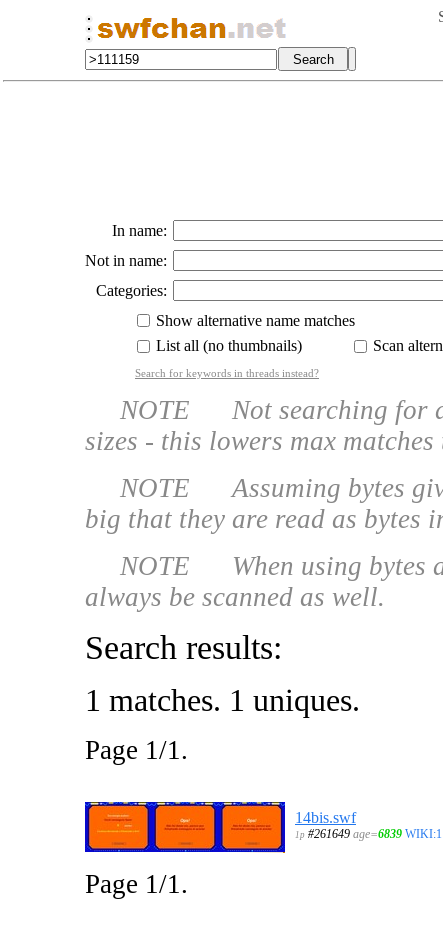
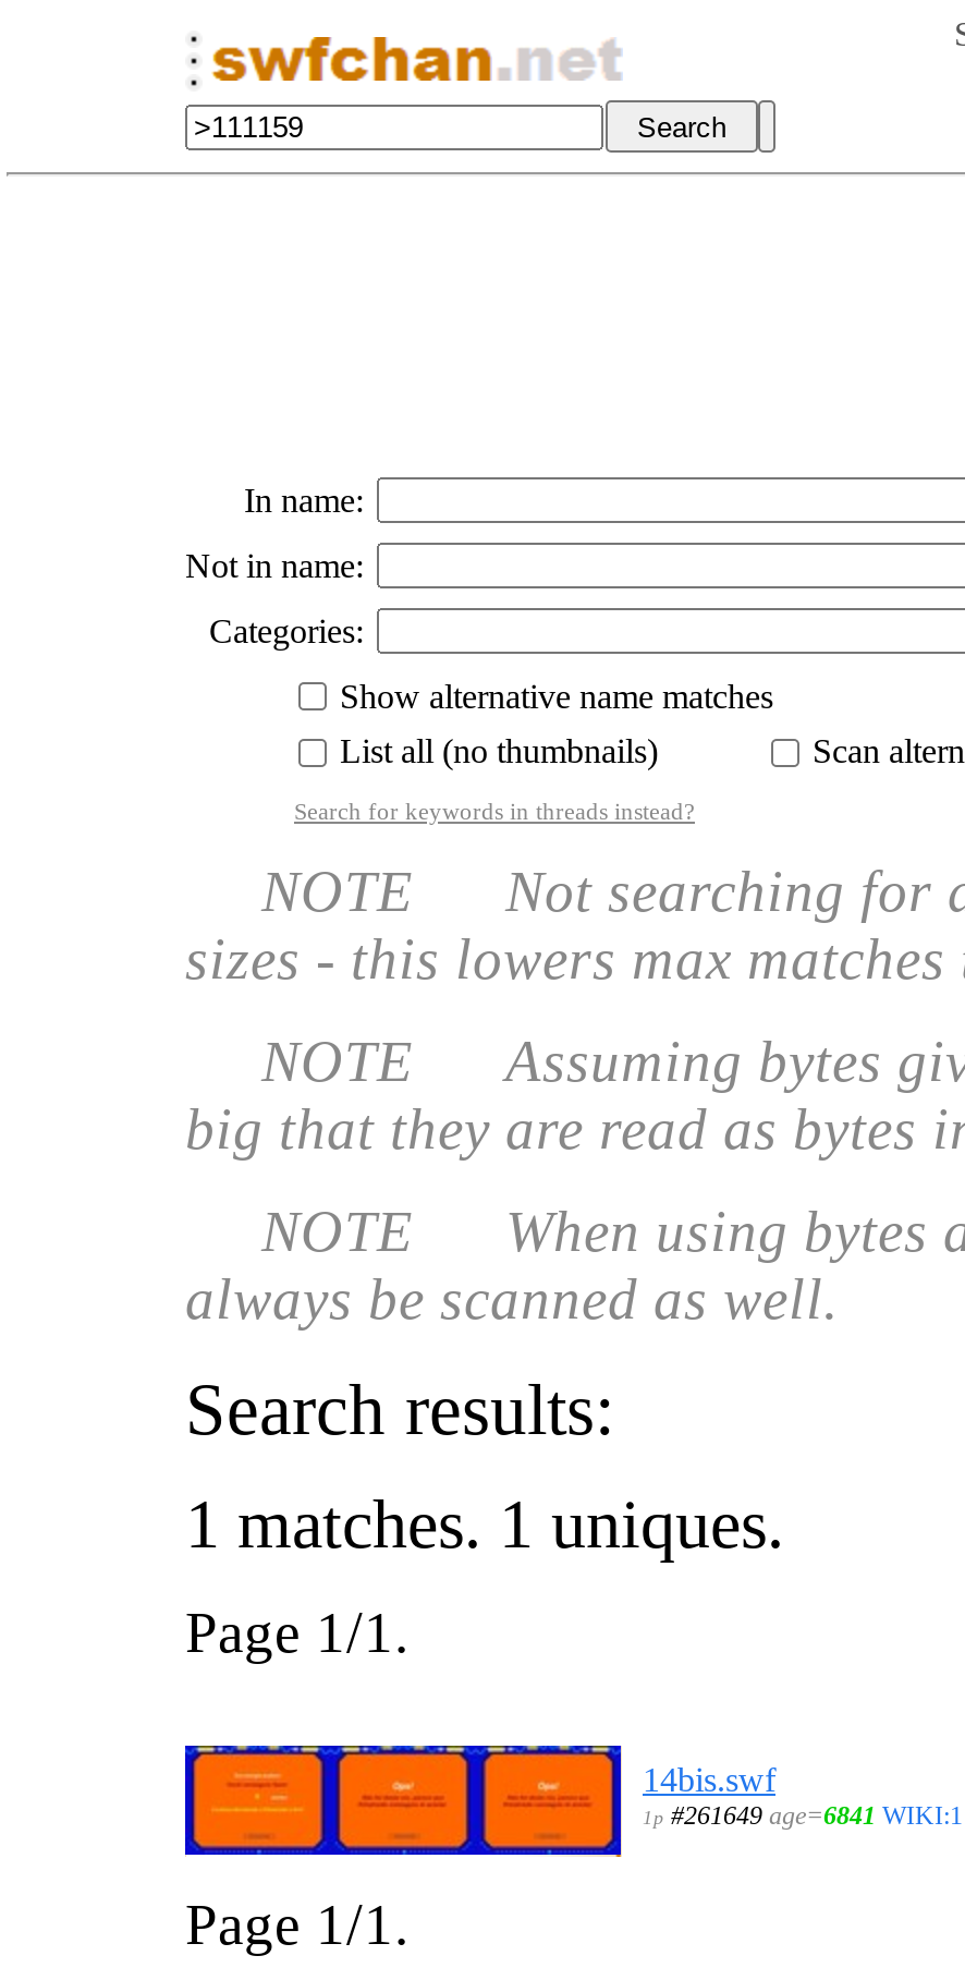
- 1p #261649 age=6839 WIKI:1
+ 1p #261649 age=6841 WIKI:1
